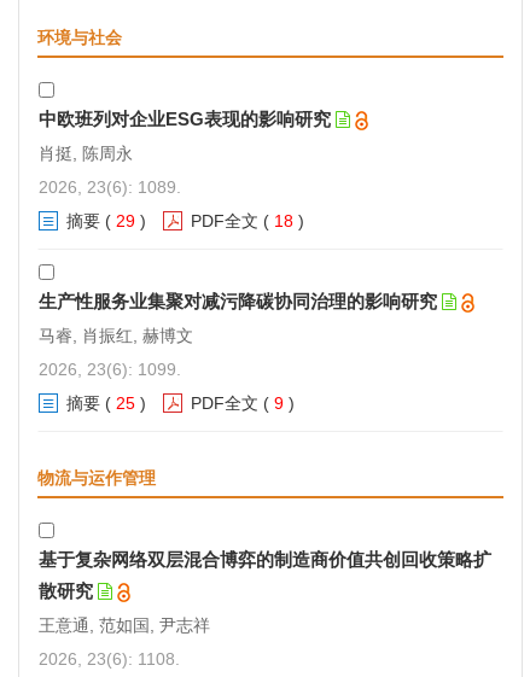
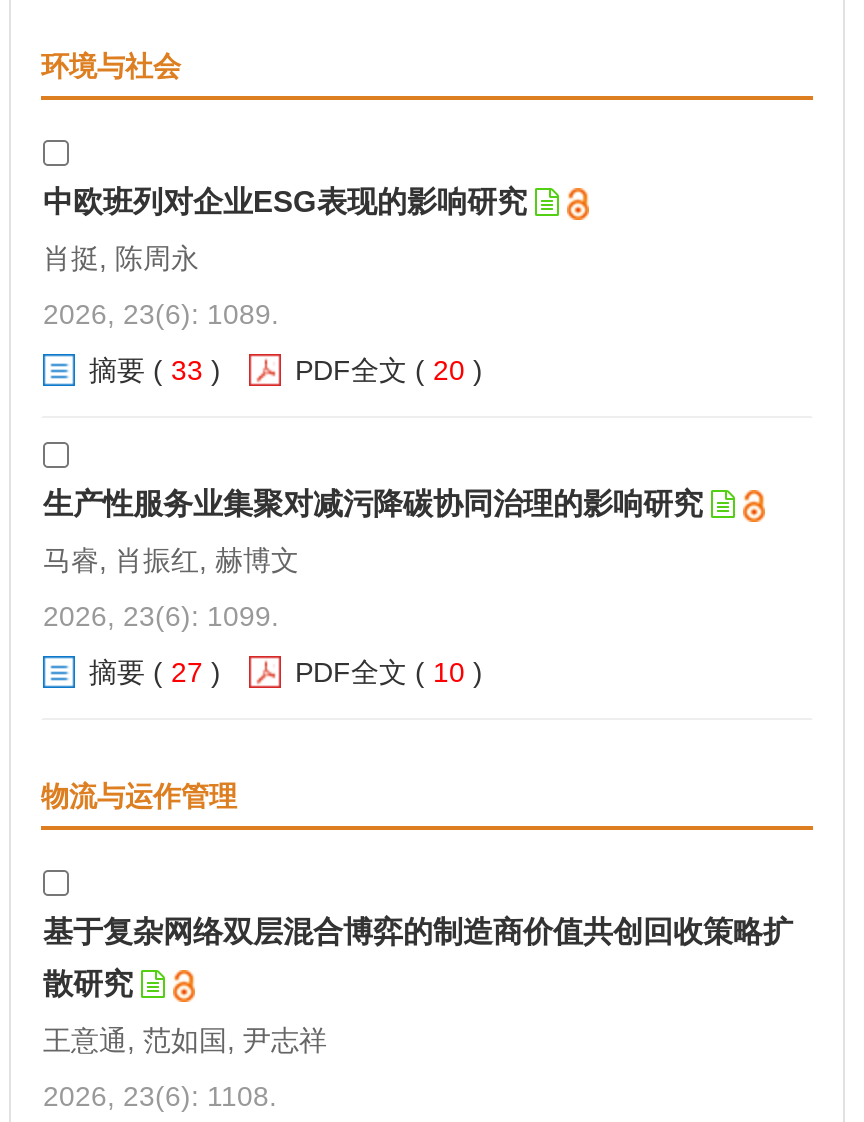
- 摘要( 29)
+ 摘要( 33)

- PDF全文 ( 18)
+ PDF全文 ( 20)

- 摘要( 25)
+ 摘要( 27)

- PDF全文 ( 9)
+ PDF全文 ( 10)
